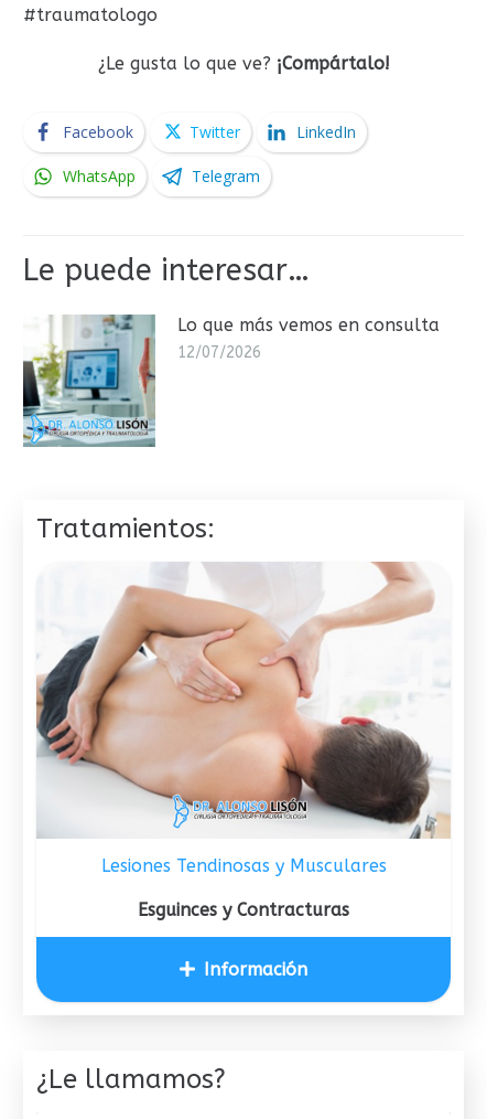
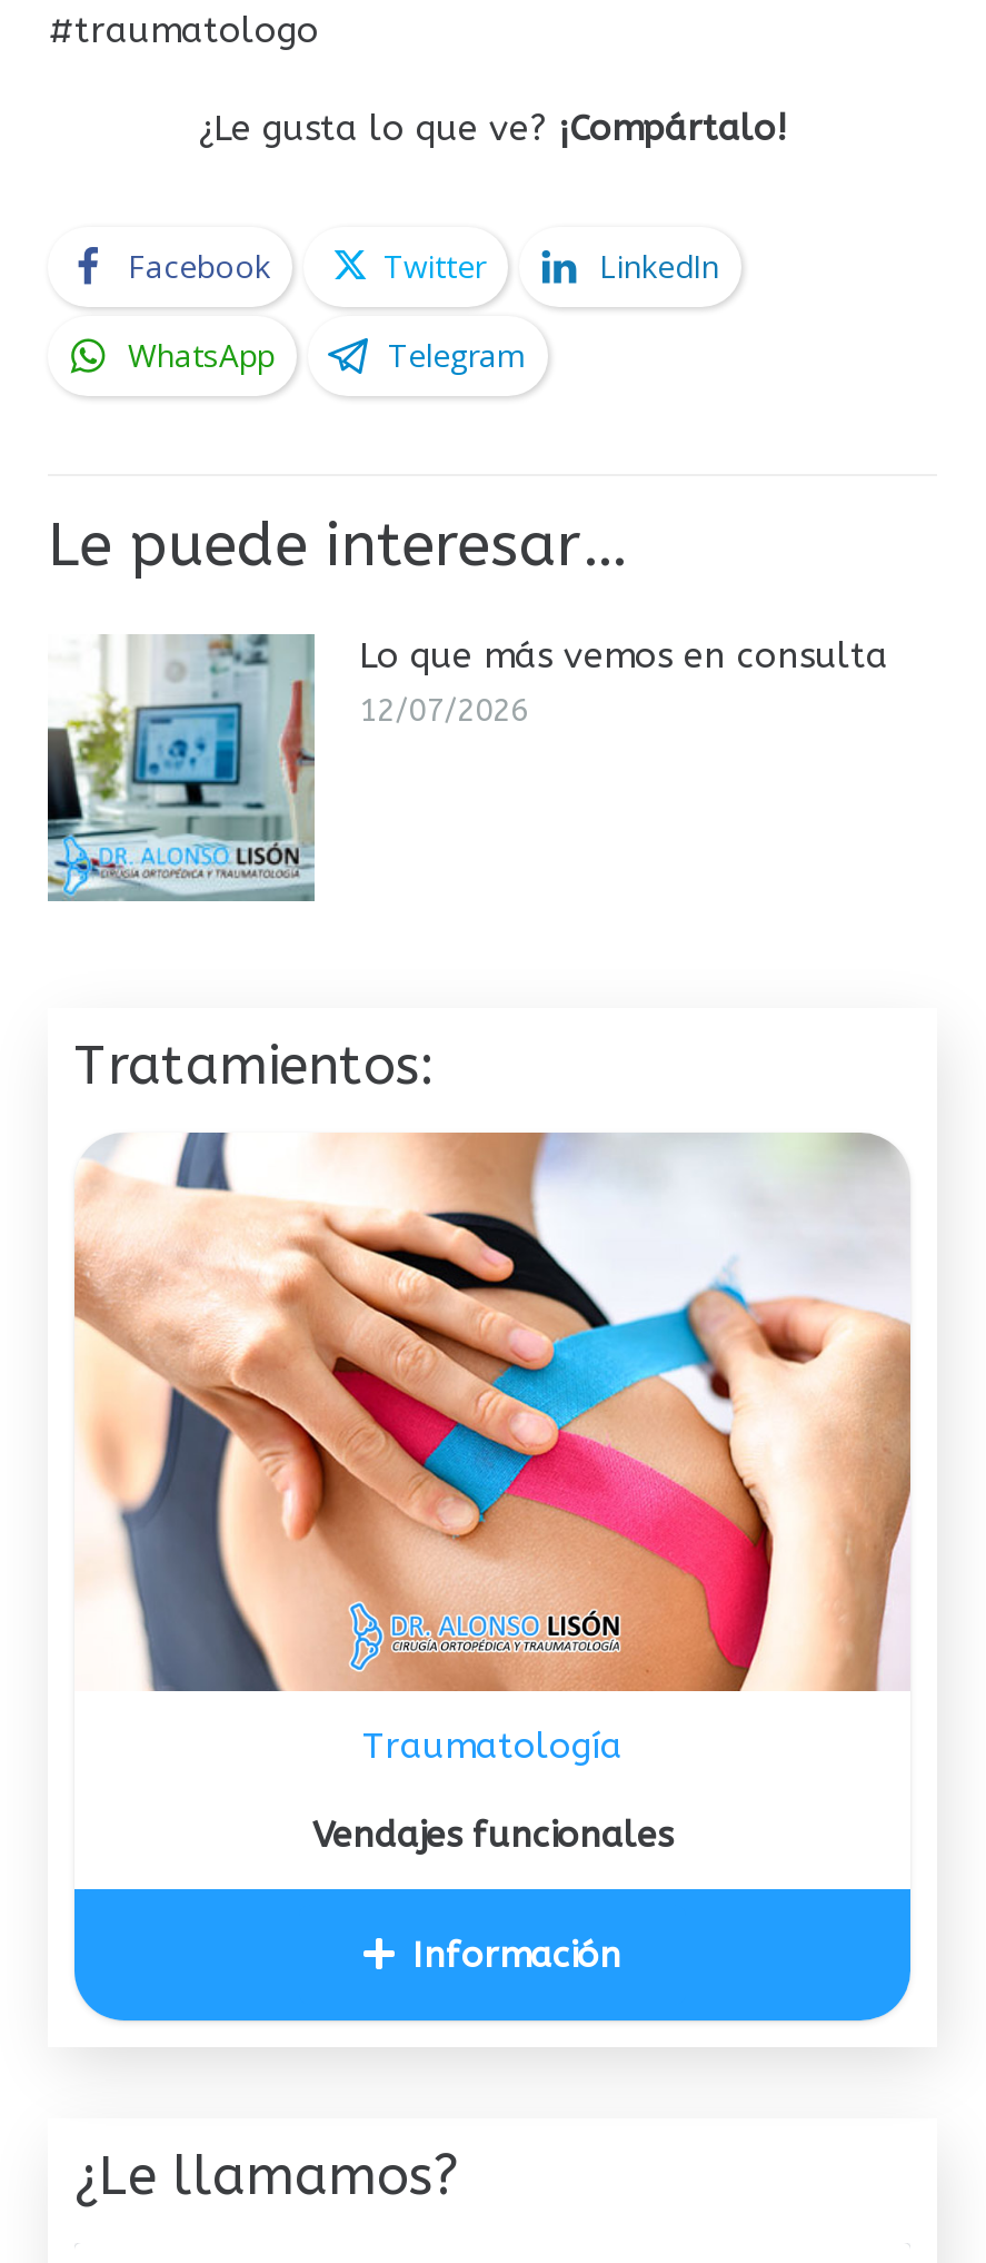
- [image]
- Lesiones Tendinosas y Musculares
+ [image]
+ Traumatología

- Esguinces y Contracturas
+ Vendajes funcionales
